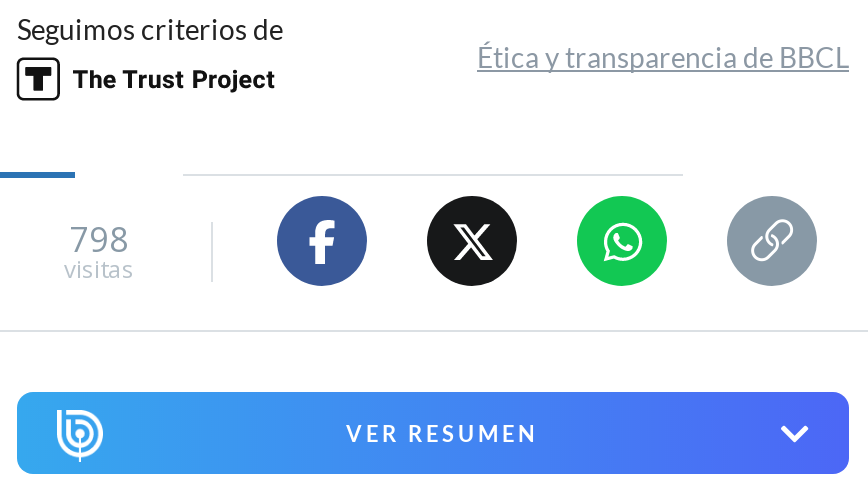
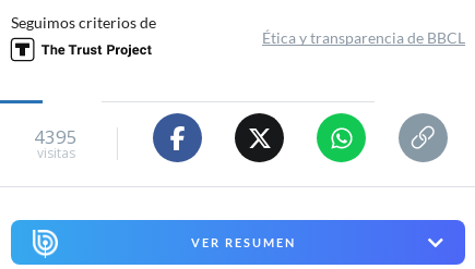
- 798
+ 4395
